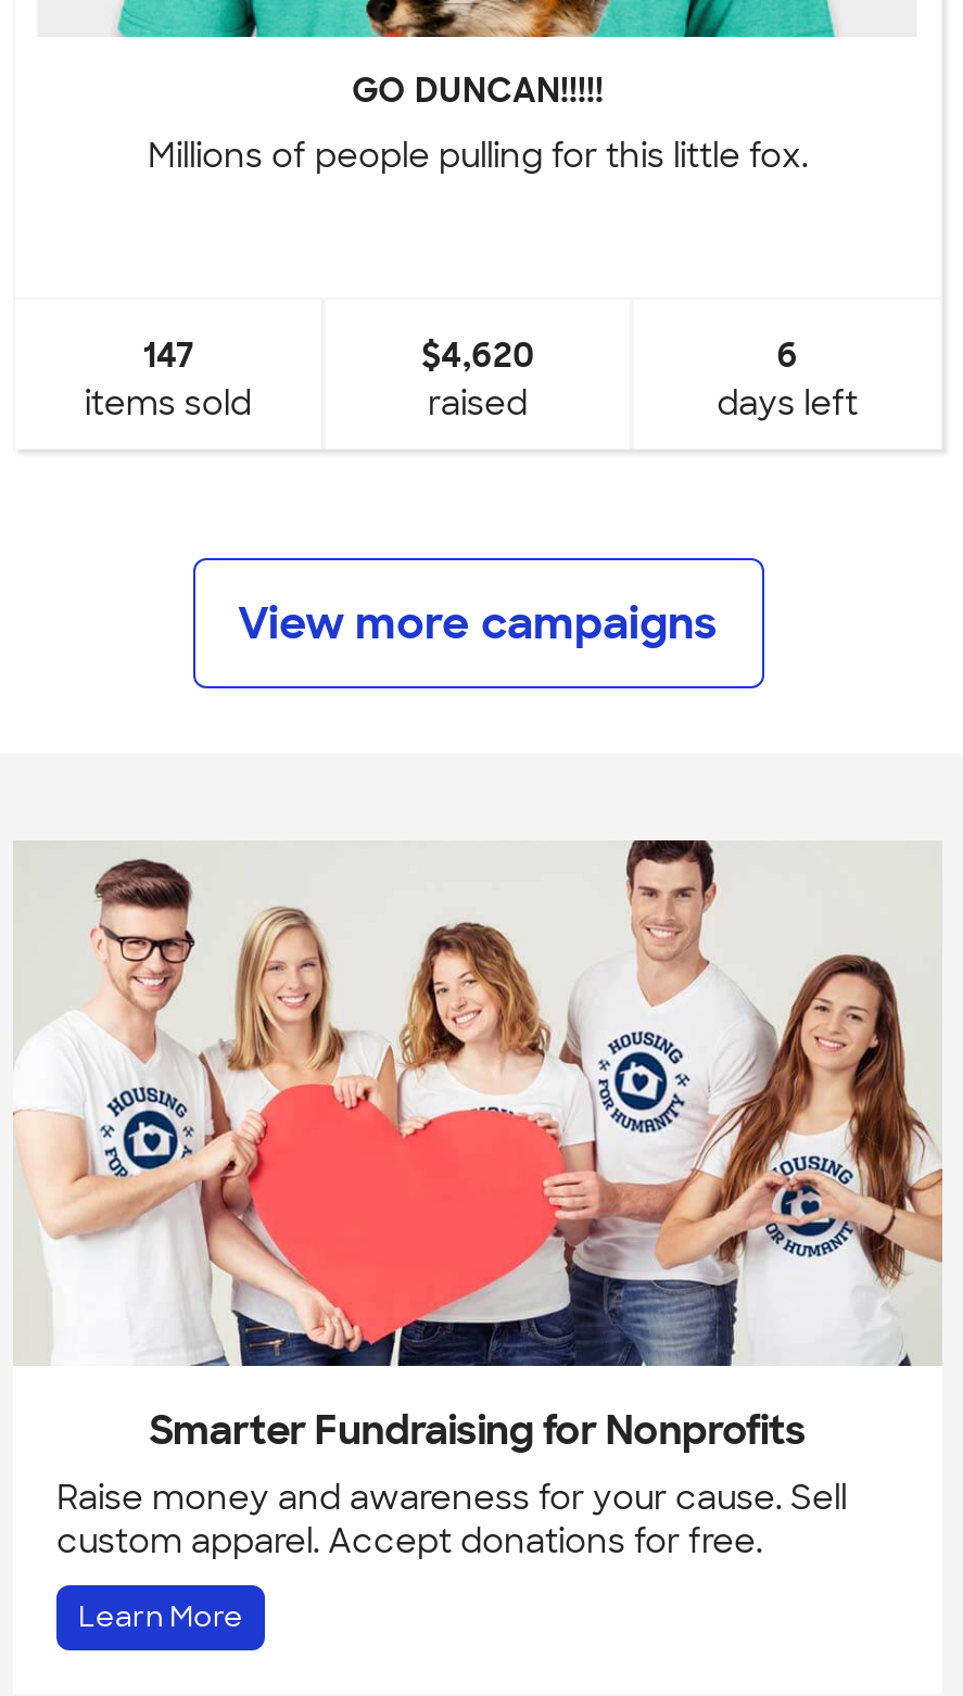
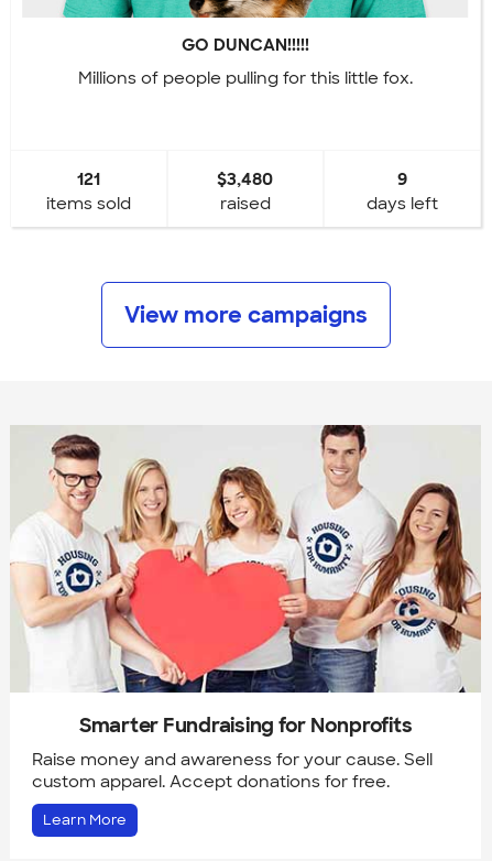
- 147
+ 121

- $4,620
+ $3,480

- 6
+ 9
